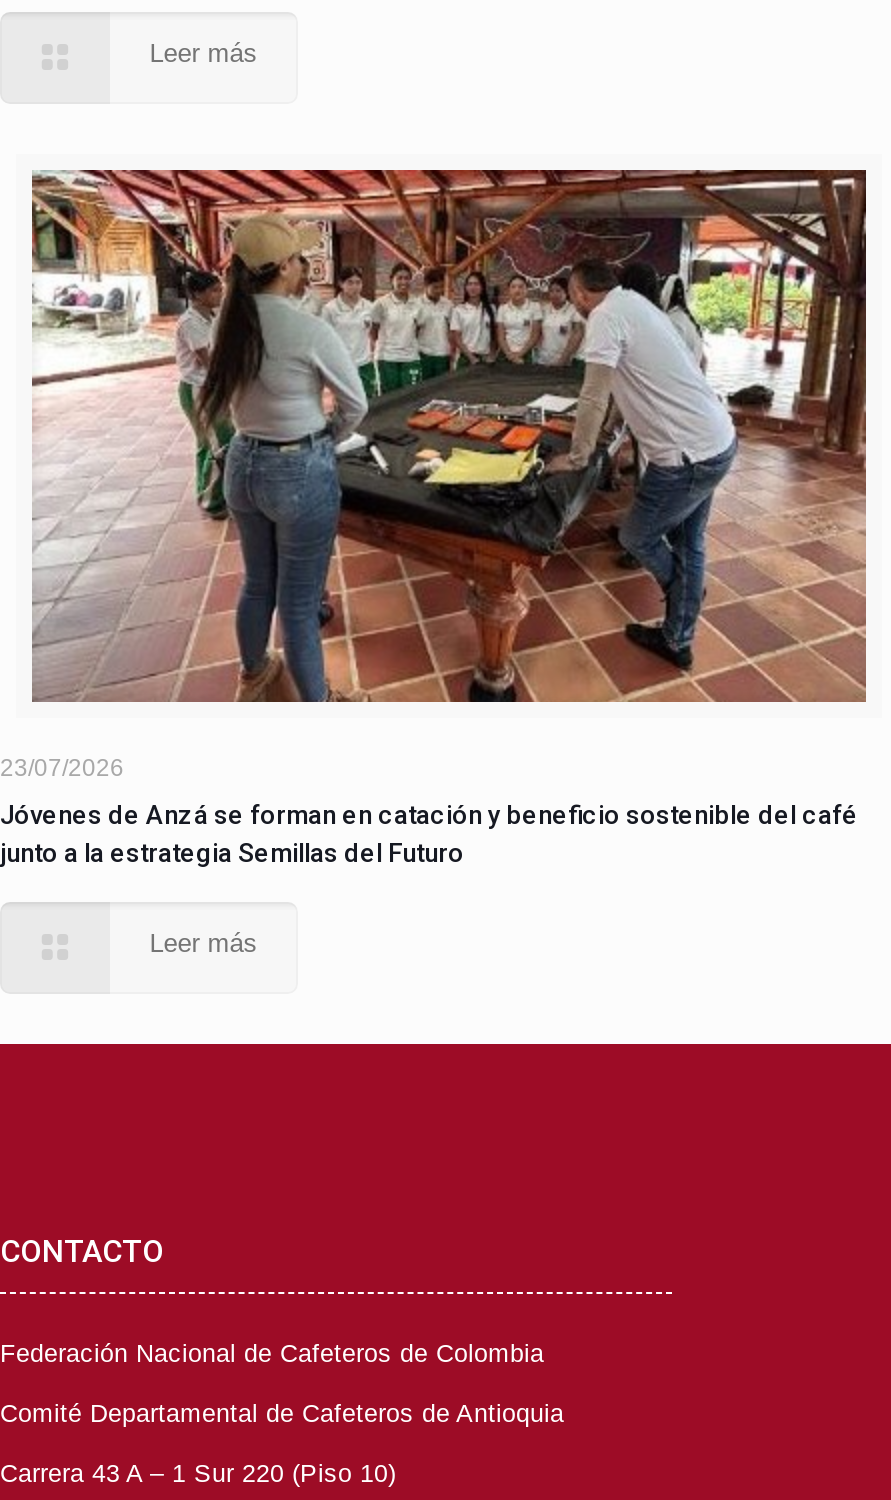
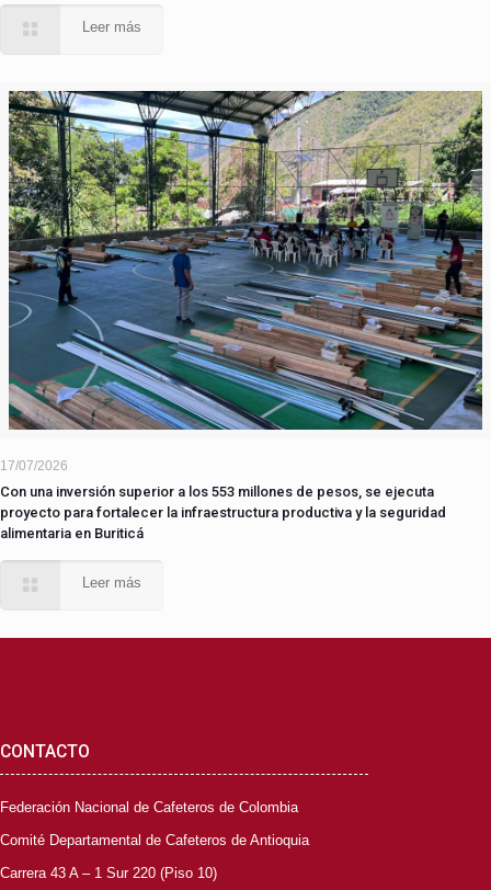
- [image]
- 23/07/2026
+ [image]
+ 17/07/2026

- Jóvenes de Anzá se forman en catación y beneficio sostenible del café
- junto a la estrategia Semillas del Futuro
+ Con una inversión superior a los 553 millones de pesos, se ejecuta
+ proyecto para fortalecer la infraestructura productiva y la seguridad
+ alimentaria en Buriticá
